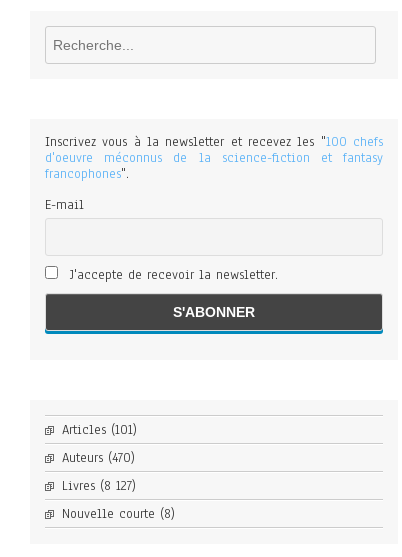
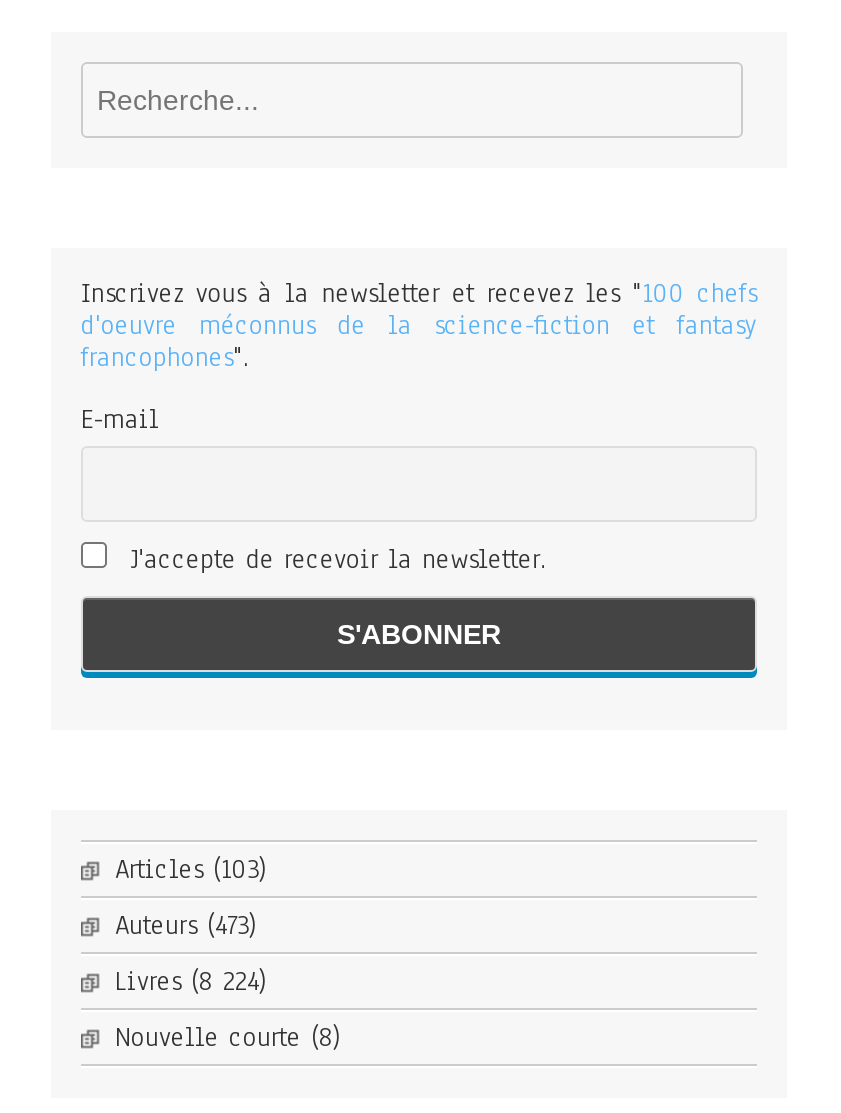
- Articles (101)
+ Articles (103)

- Auteurs (470)
+ Auteurs (473)

- Livres (8 127)
+ Livres (8 224)
